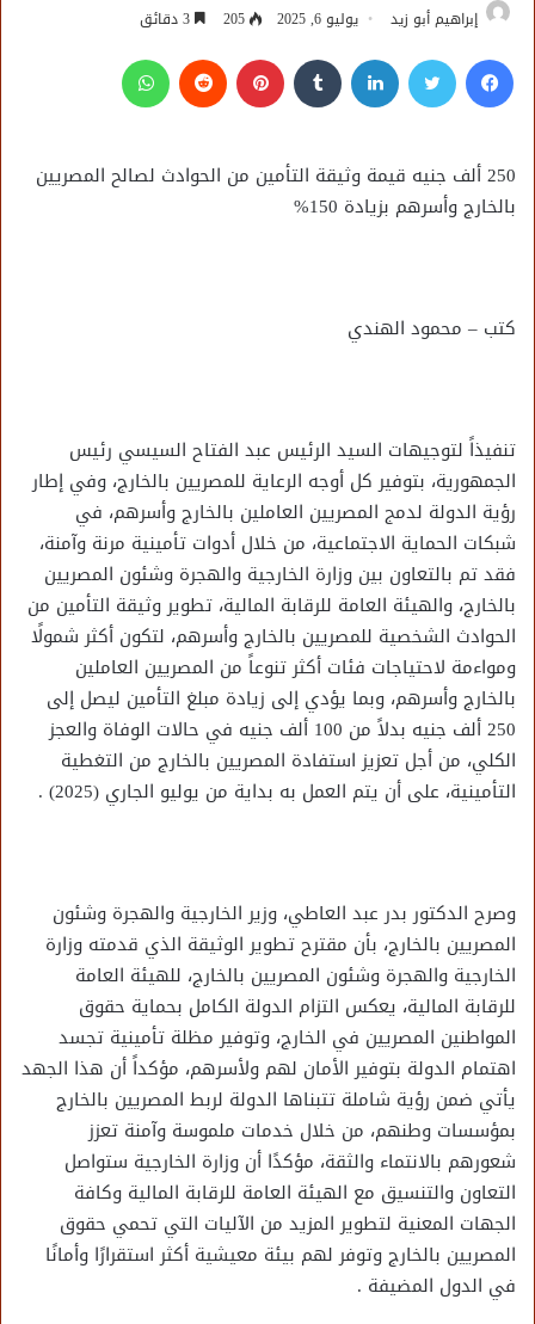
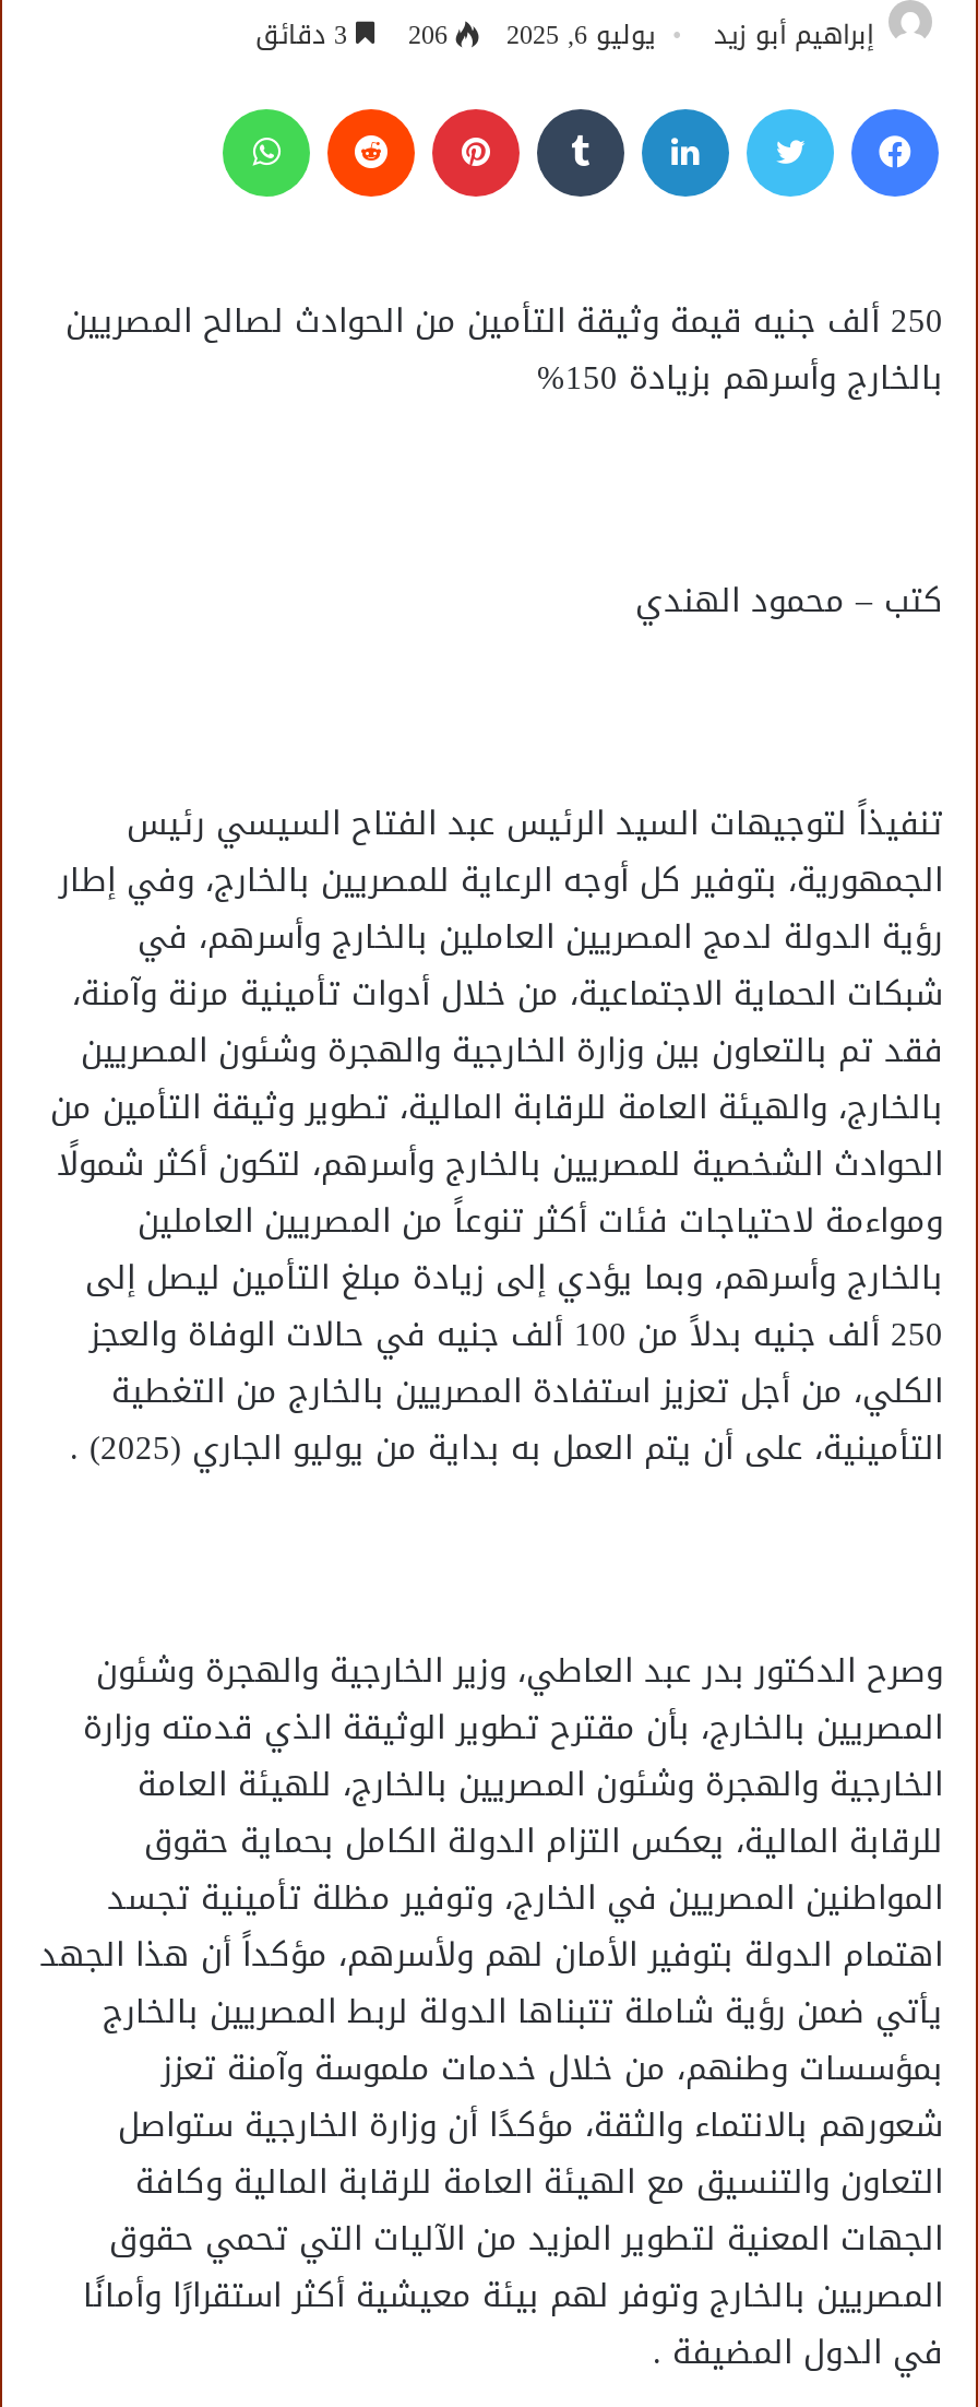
- 205
+ 206
